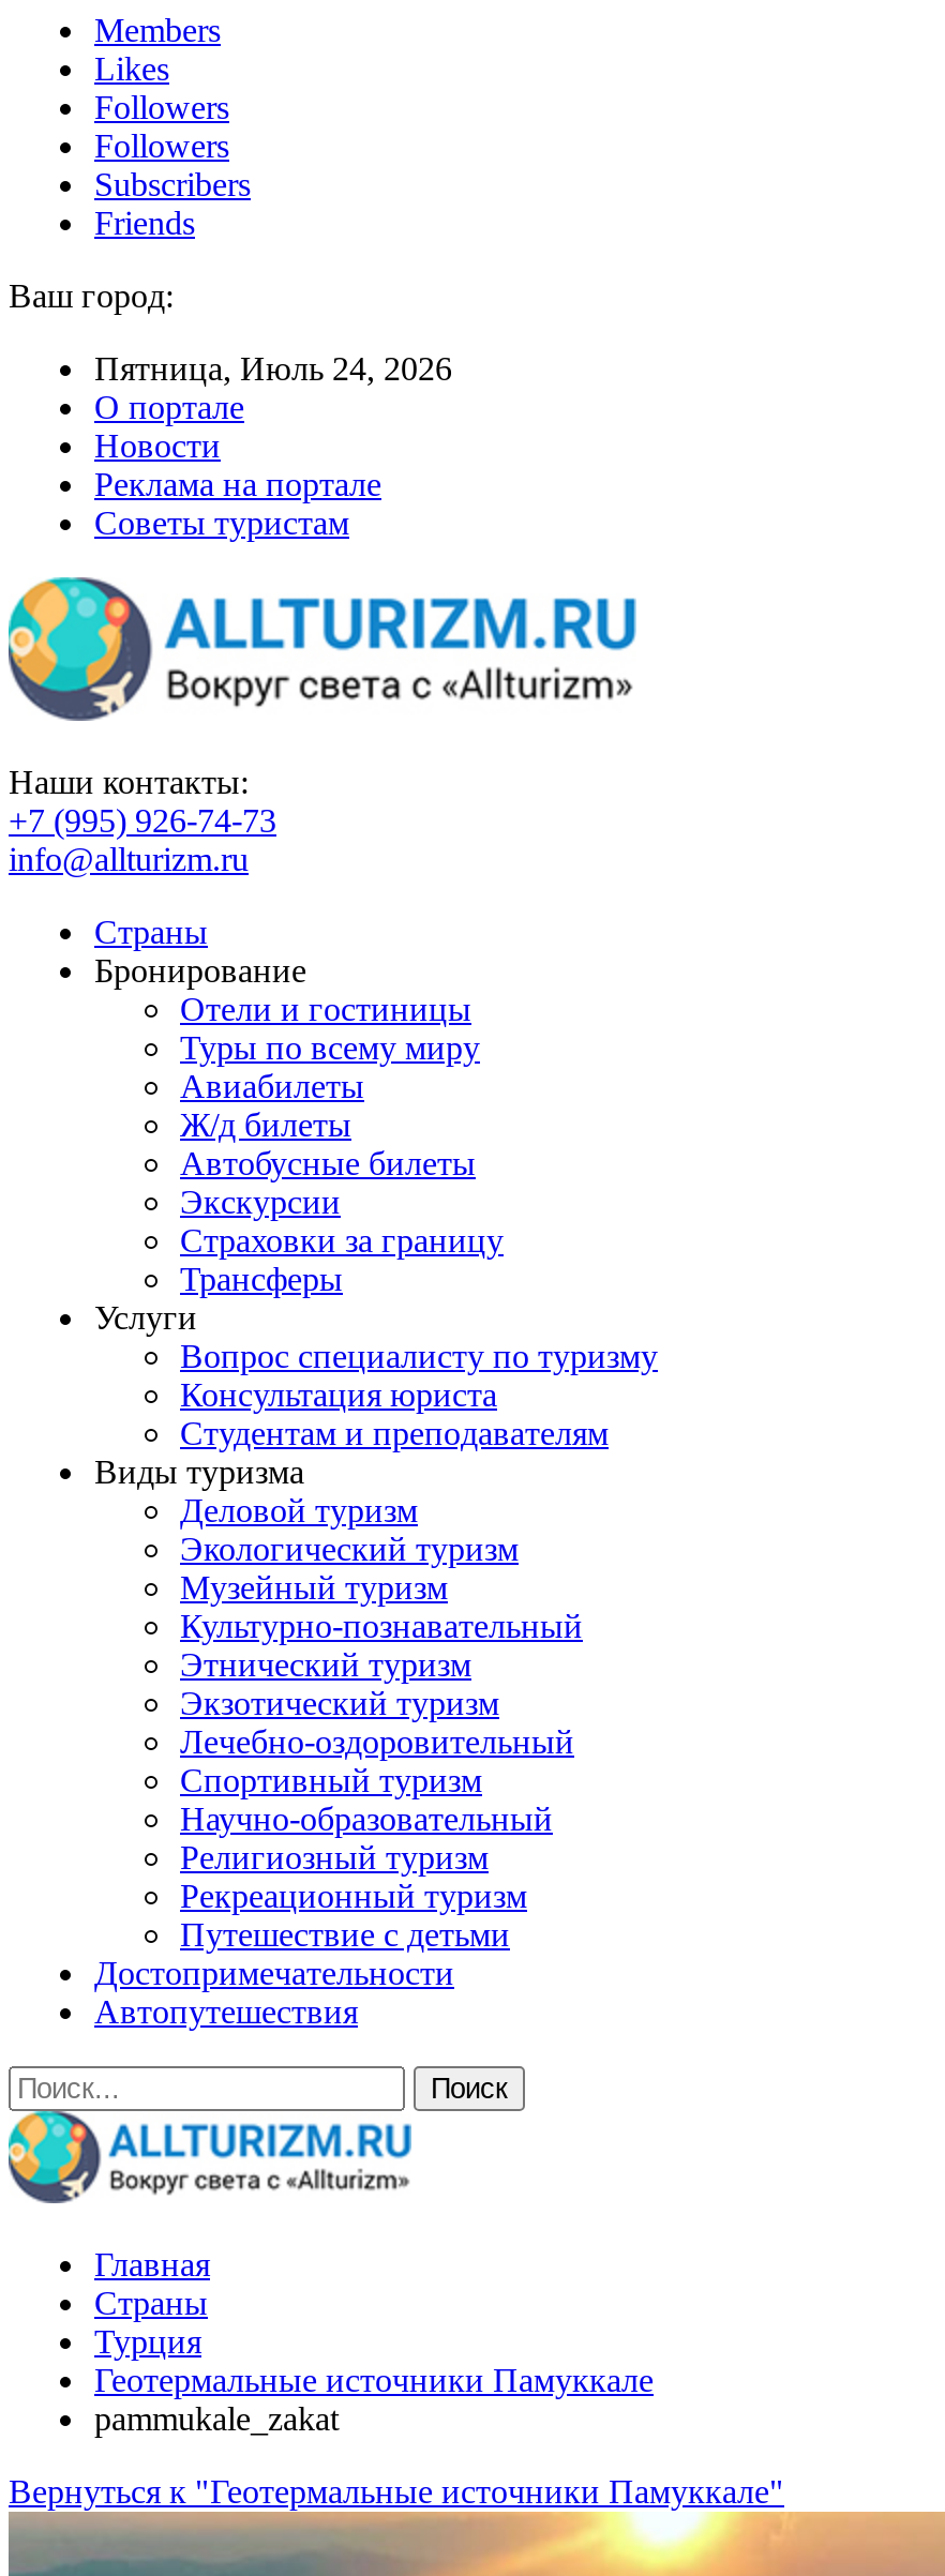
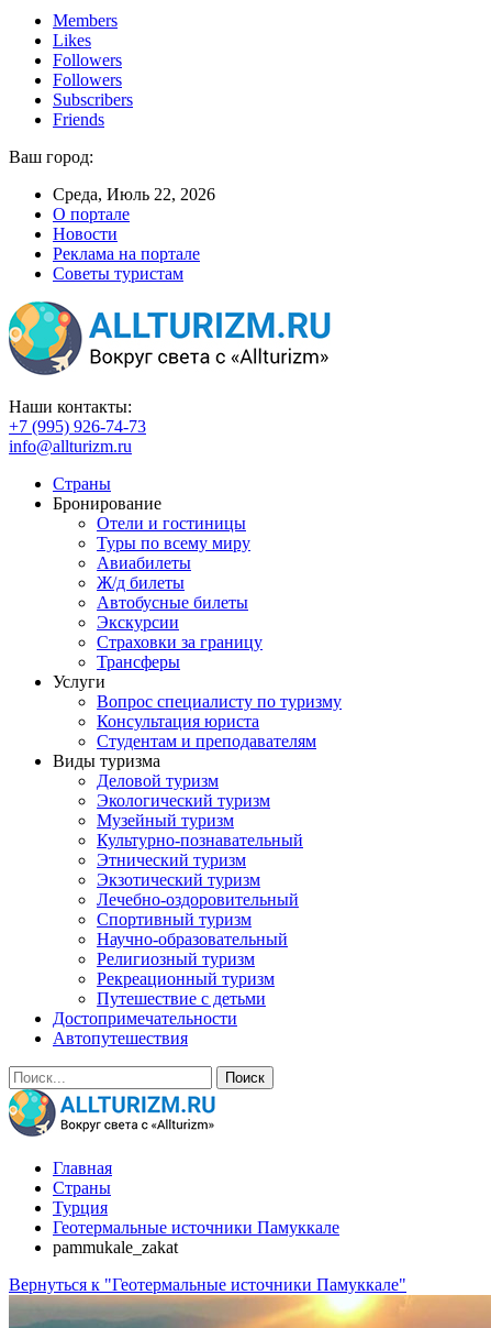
- Пятница, Июль 24, 2026
+ Среда, Июль 22, 2026
